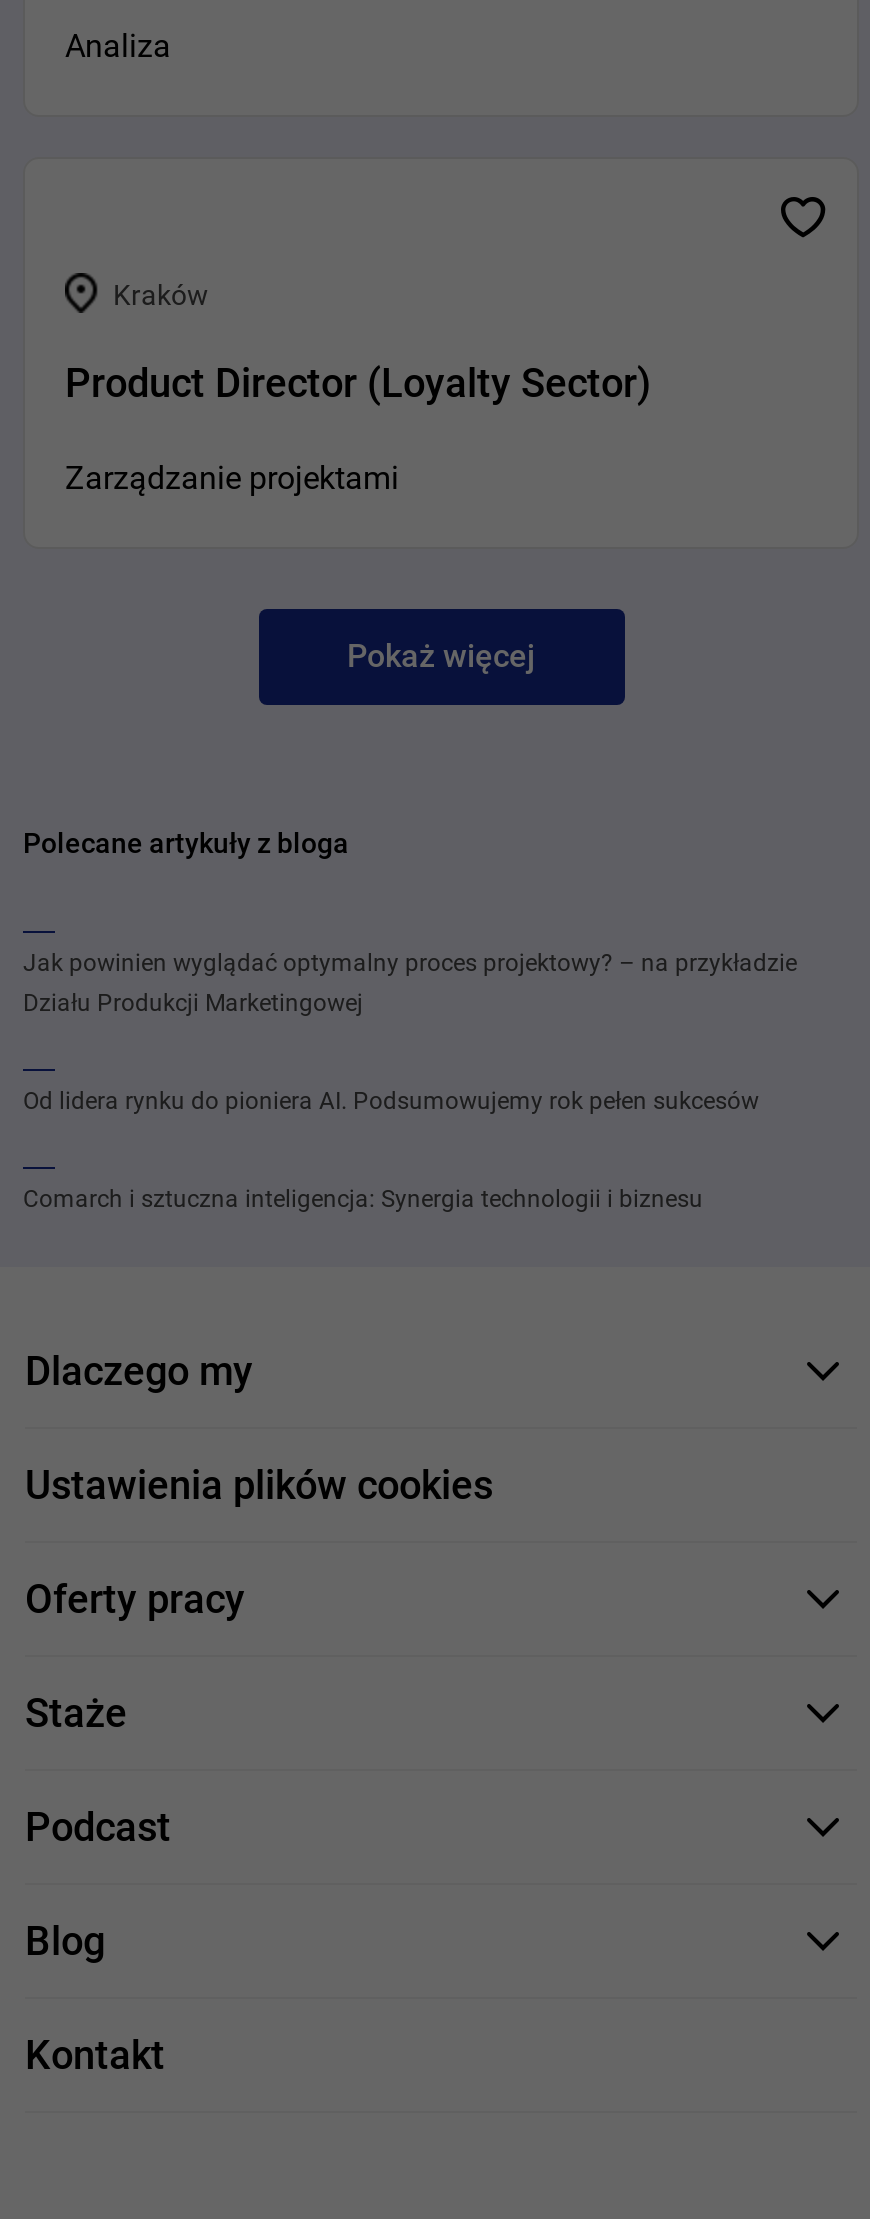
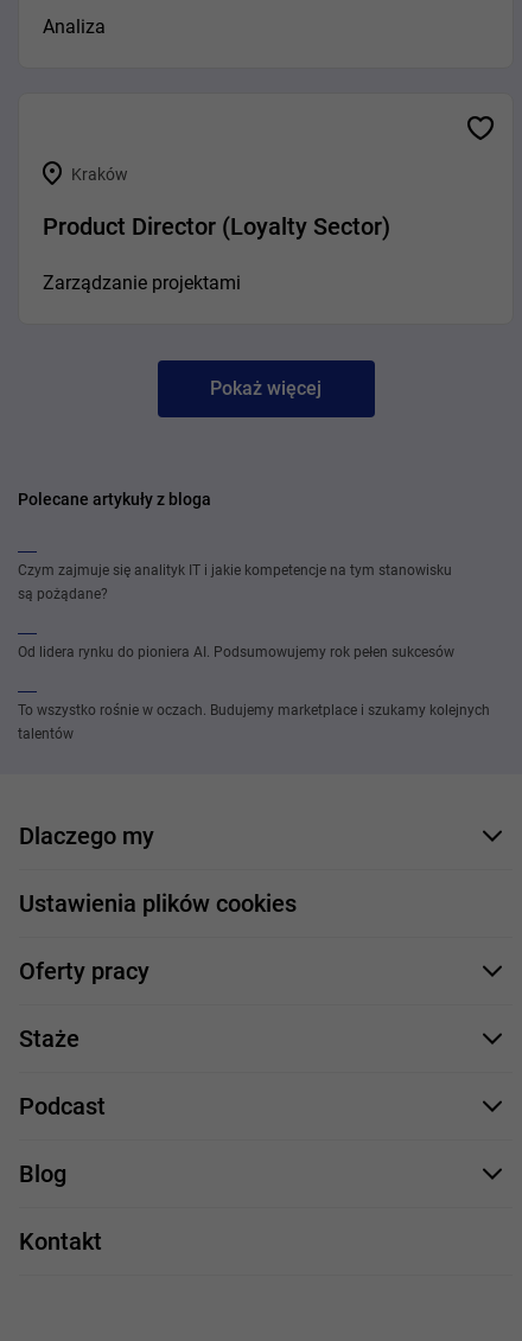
- Jak powinien wyglądać optymalny proces projektowy? – na przykładzie
- Działu Produkcji Marketingowej
+ Czym zajmuje się analityk IT i jakie kompetencje na tym stanowisku
+ są pożądane?

- Comarch i sztuczna inteligencja: Synergia technologii i biznesu
+ To wszystko rośnie w oczach. Budujemy marketplace i szukamy kolejnych
+ talentów
